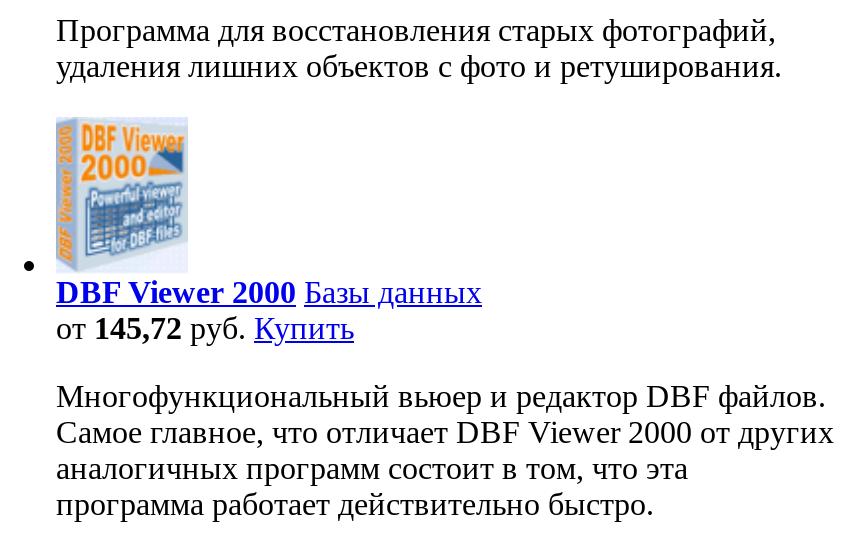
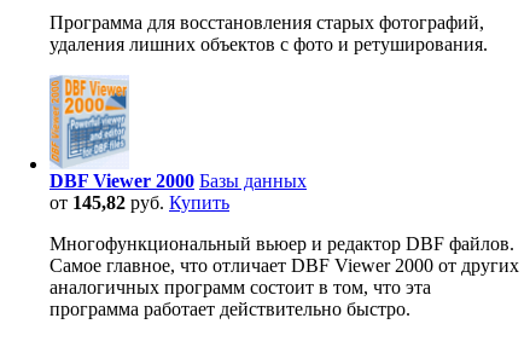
- от 145,72 руб. Купить
+ от 145,82 руб. Купить
